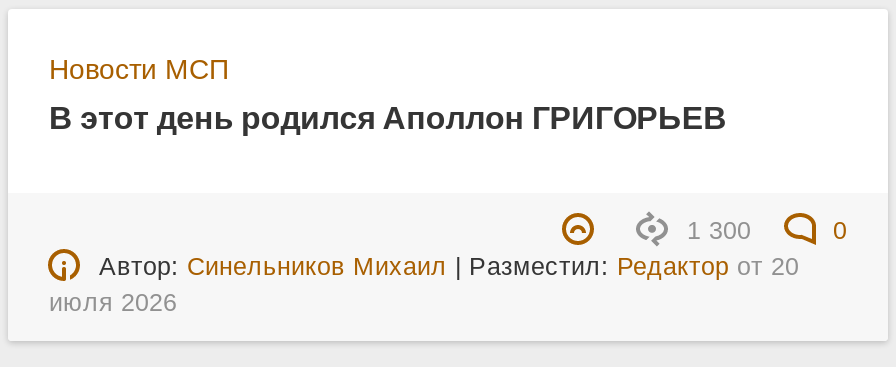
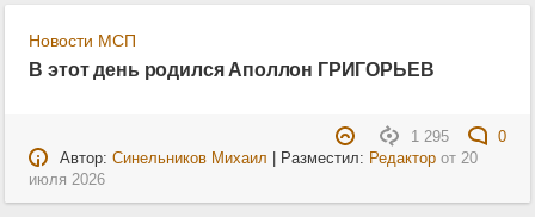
- 1 300
+ 1 295
